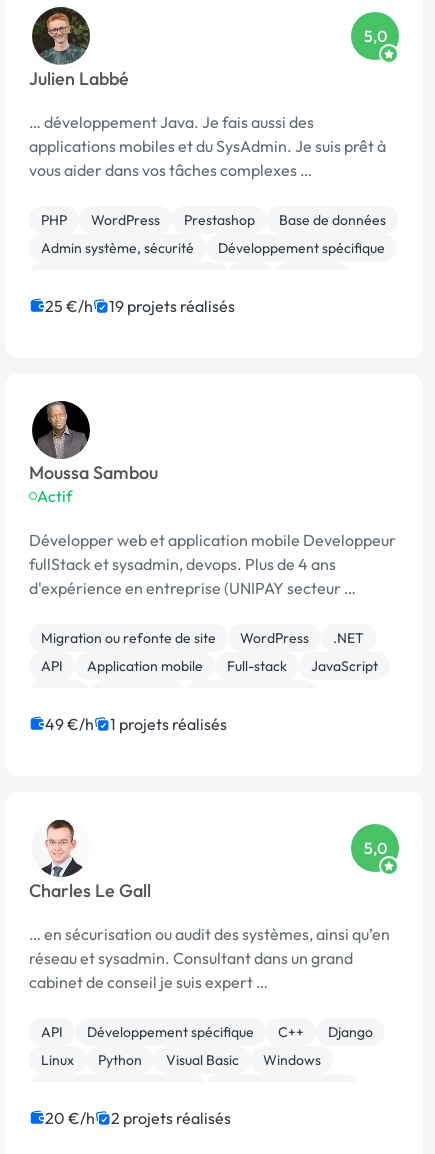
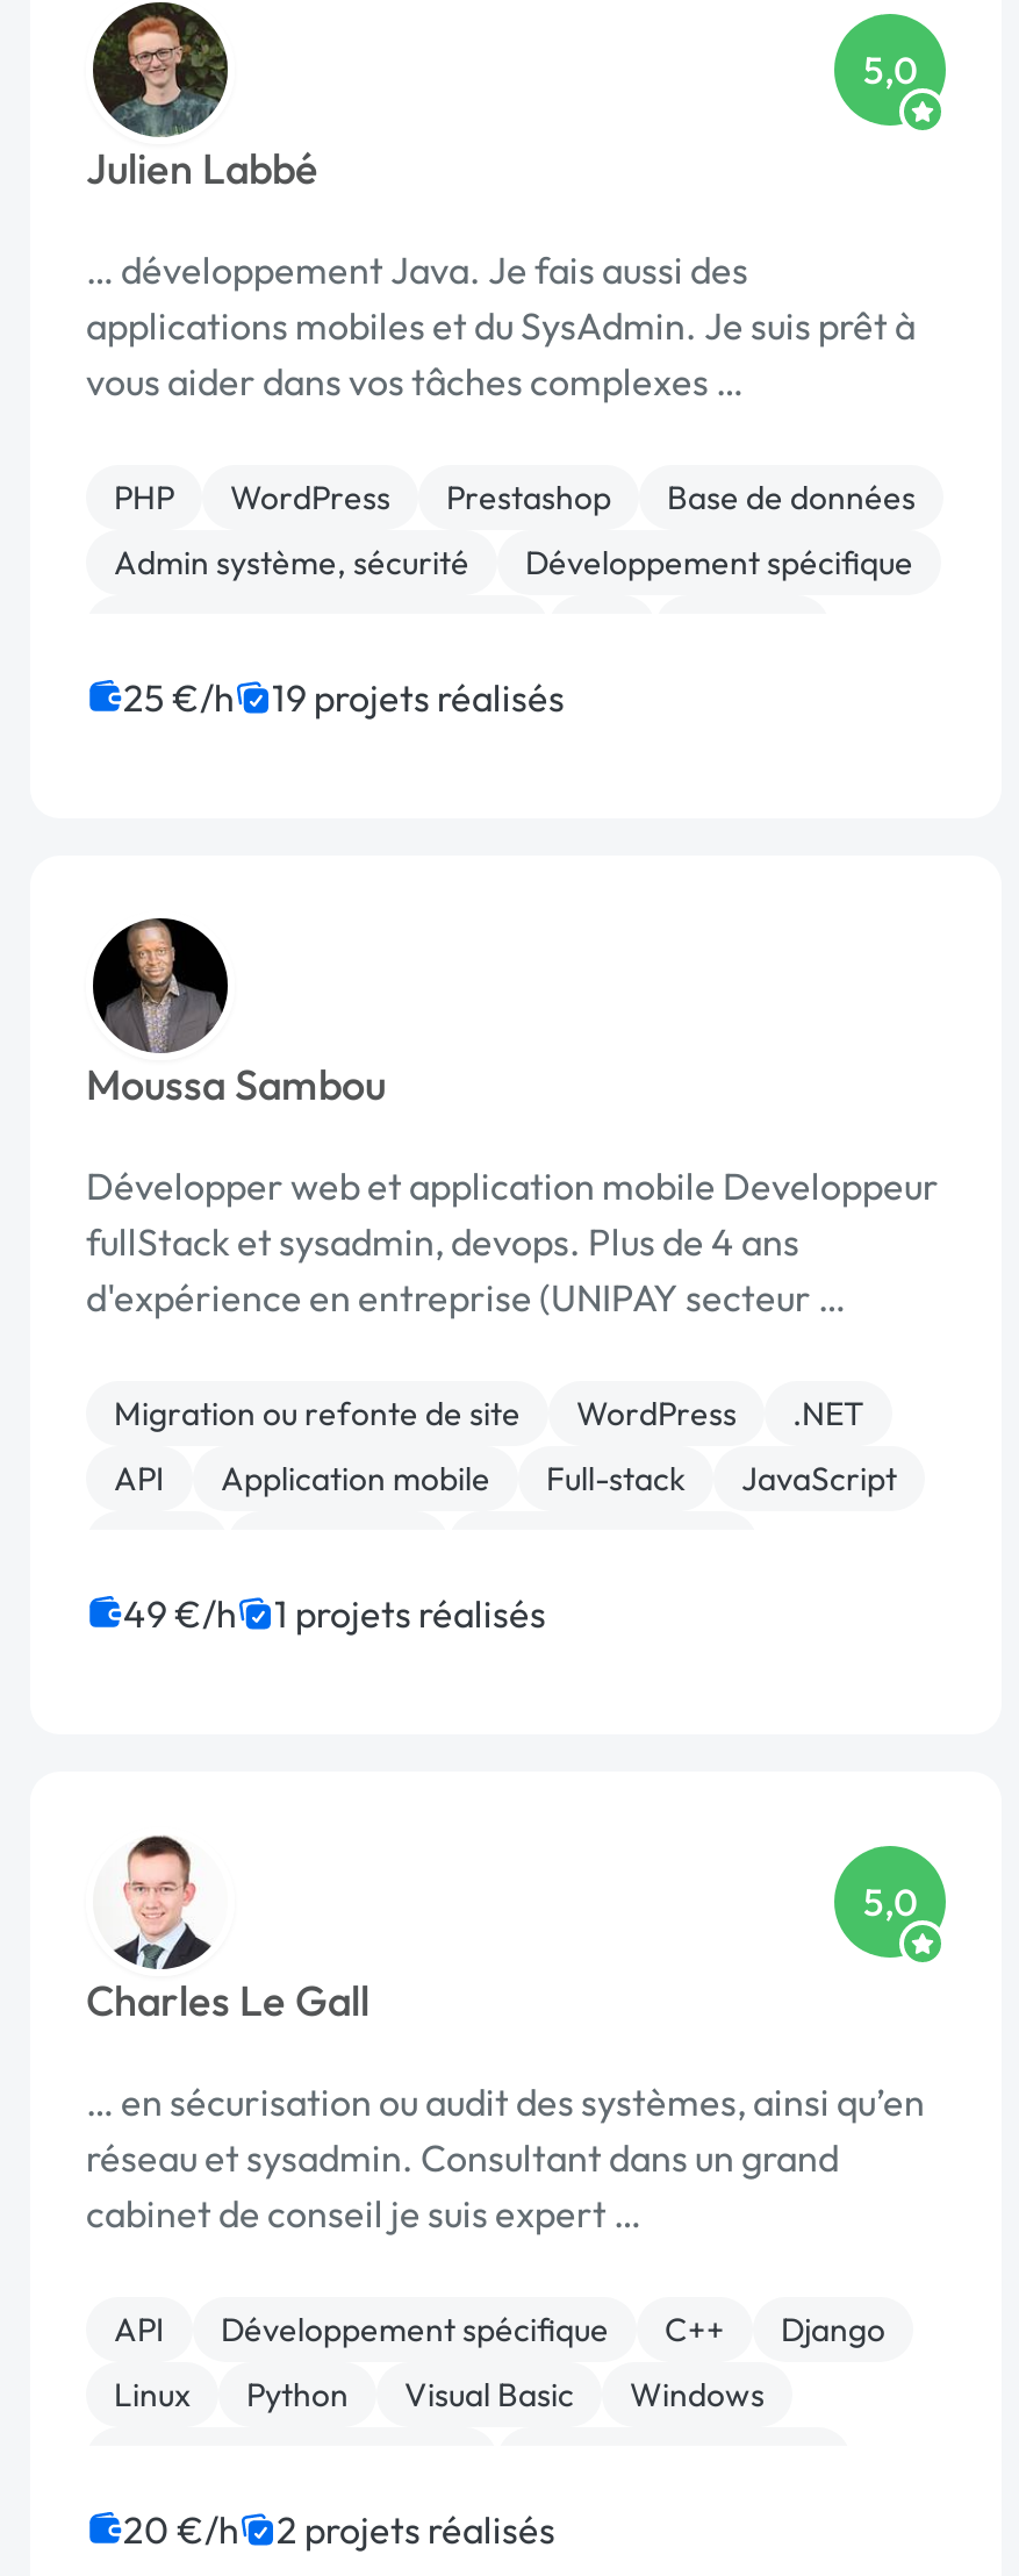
- Actif
